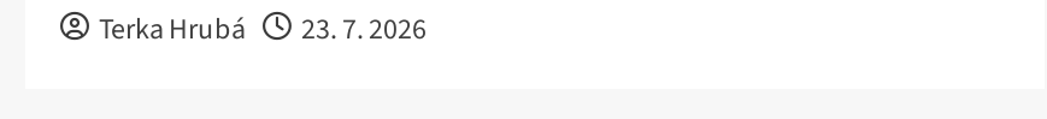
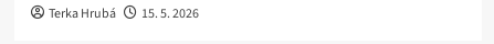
- Terka Hrubá 23. 7. 2026
+ Terka Hrubá 15. 5. 2026
